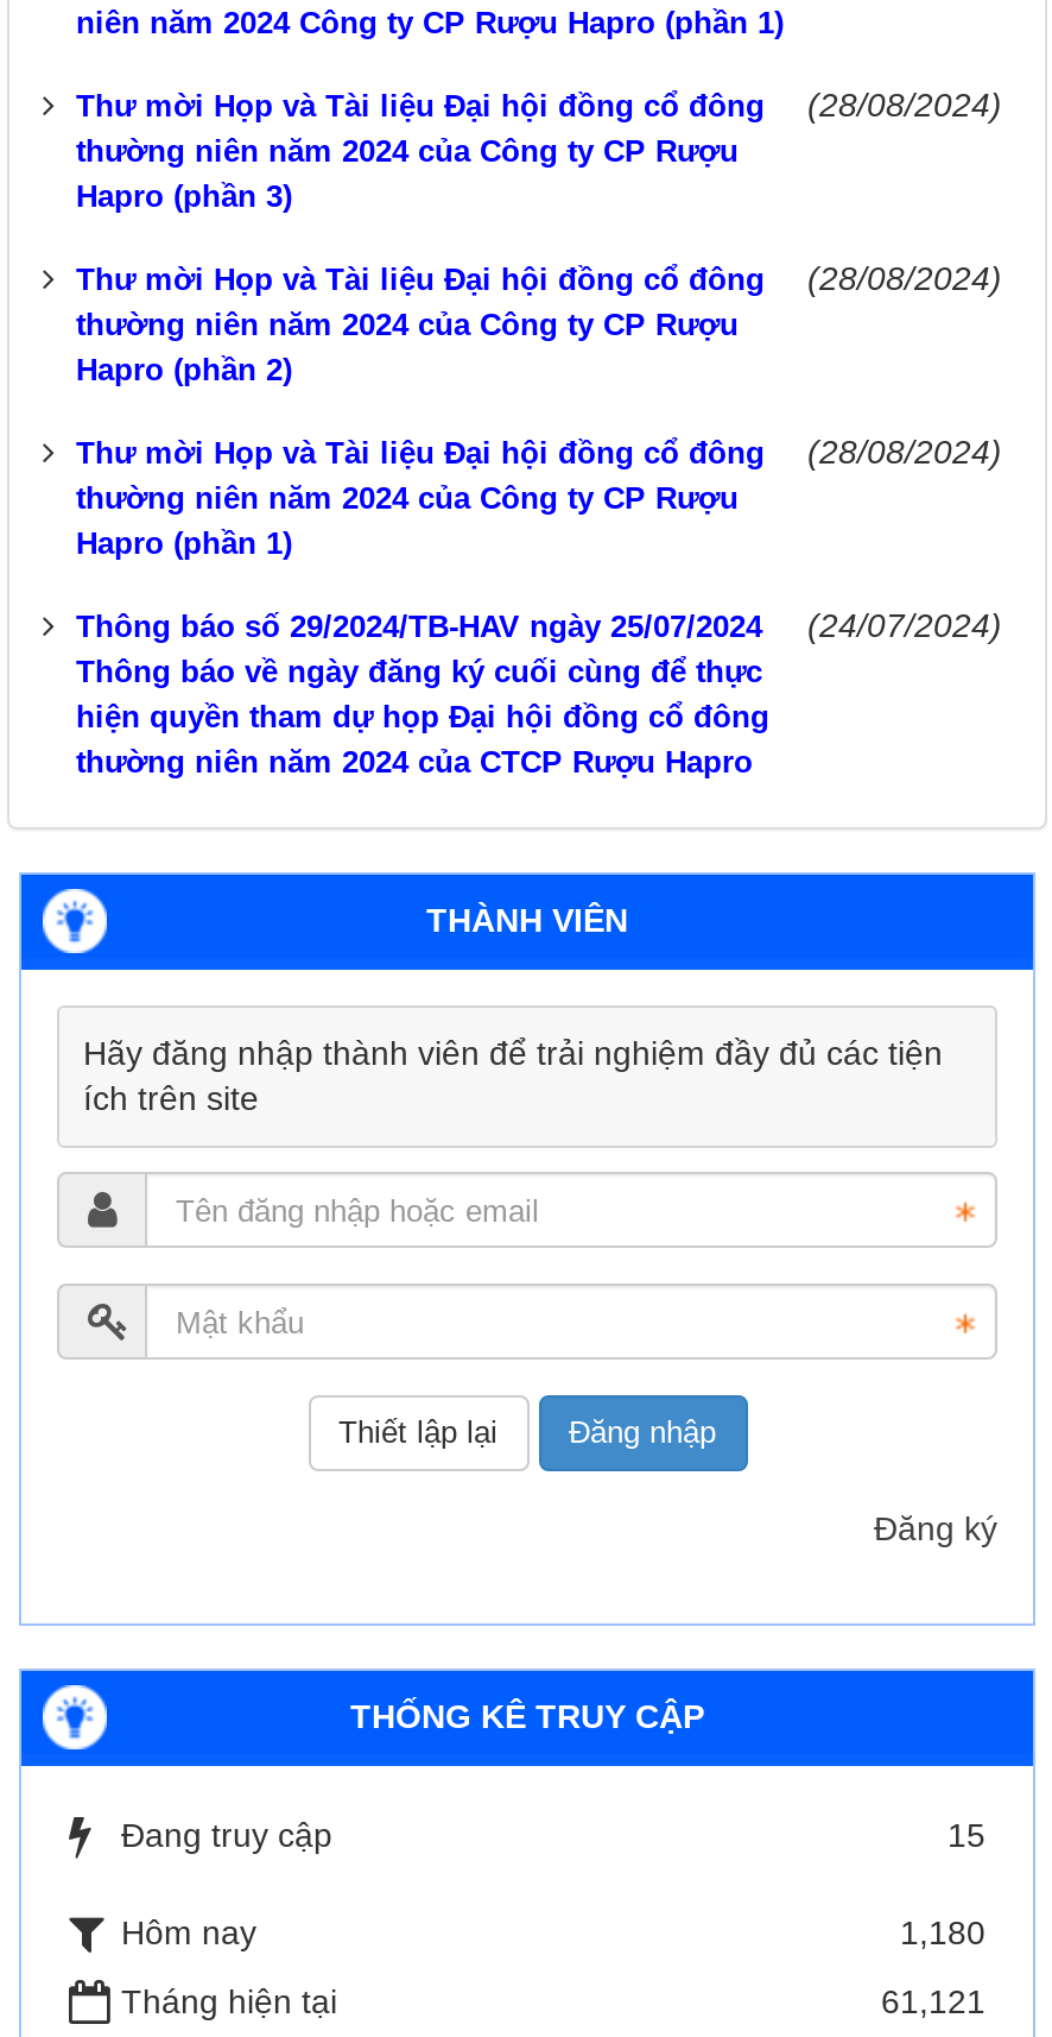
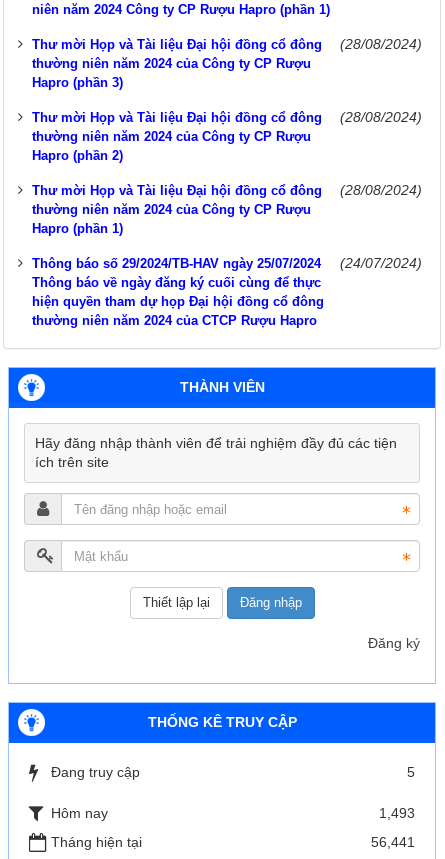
- 15
+ 5

- 1,180
+ 1,493

- 61,121
+ 56,441
